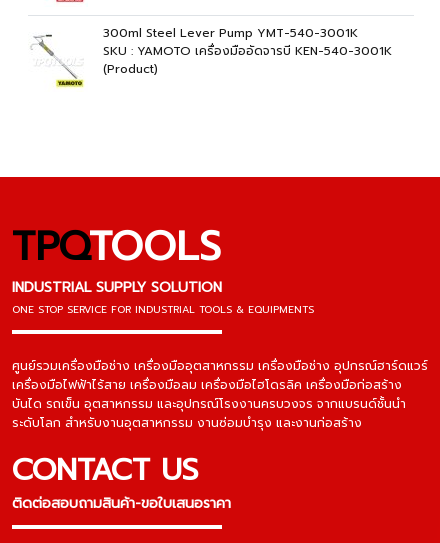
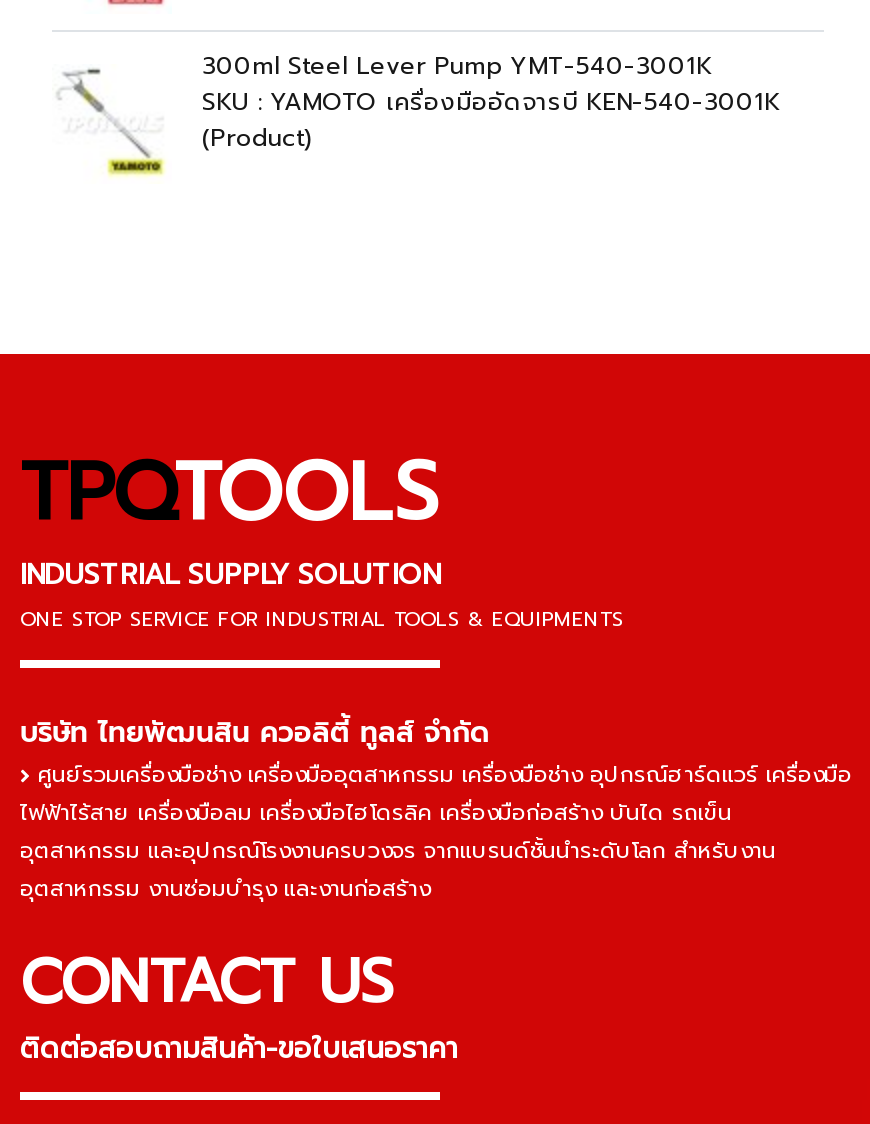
- ศูนย์รวมเครื่องมือช่าง เครื่องมืออุตสาหกรรม เครื่องมือช่าง อุปกรณ์ฮาร์ดแวร์
- เครื่องมือไฟฟ้าไร้สาย เครื่องมือลม เครื่องมือไฮโดรลิค เครื่องมือก่อสร้าง
- บันได รถเข็น อุตสาหกรรม และอุปกรณ์โรงงานครบวงจร จากแบรนด์ชั้นนำ
- ระดับโลก สำหรับงานอุตสาหกรรม งานซ่อมบำรุง และงานก่อสร้าง
+ บริษัท ไทยพัฒนสิน ควอลิตี้ ทูลส์ จำกัด
+ ศูนย์รวมเครื่องมือช่าง เครื่องมืออุตสาหกรรม เครื่องมือช่าง อุปกรณ์ฮาร์ดแวร์ เครื่องมือ
+ ไฟฟ้าไร้สาย เครื่องมือลม เครื่องมือไฮโดรลิค เครื่องมือก่อสร้าง บันได รถเข็น
+ อุตสาหกรรม และอุปกรณ์โรงงานครบวงจร จากแบรนด์ชั้นนำระดับโลก สำหรับงาน
+ อุตสาหกรรม งานซ่อมบำรุง และงานก่อสร้าง
